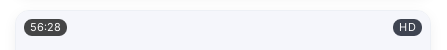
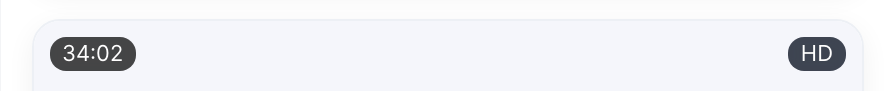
- 56:28
+ 34:02
